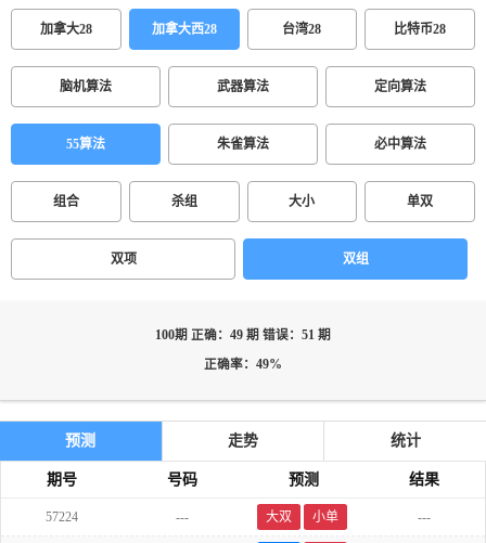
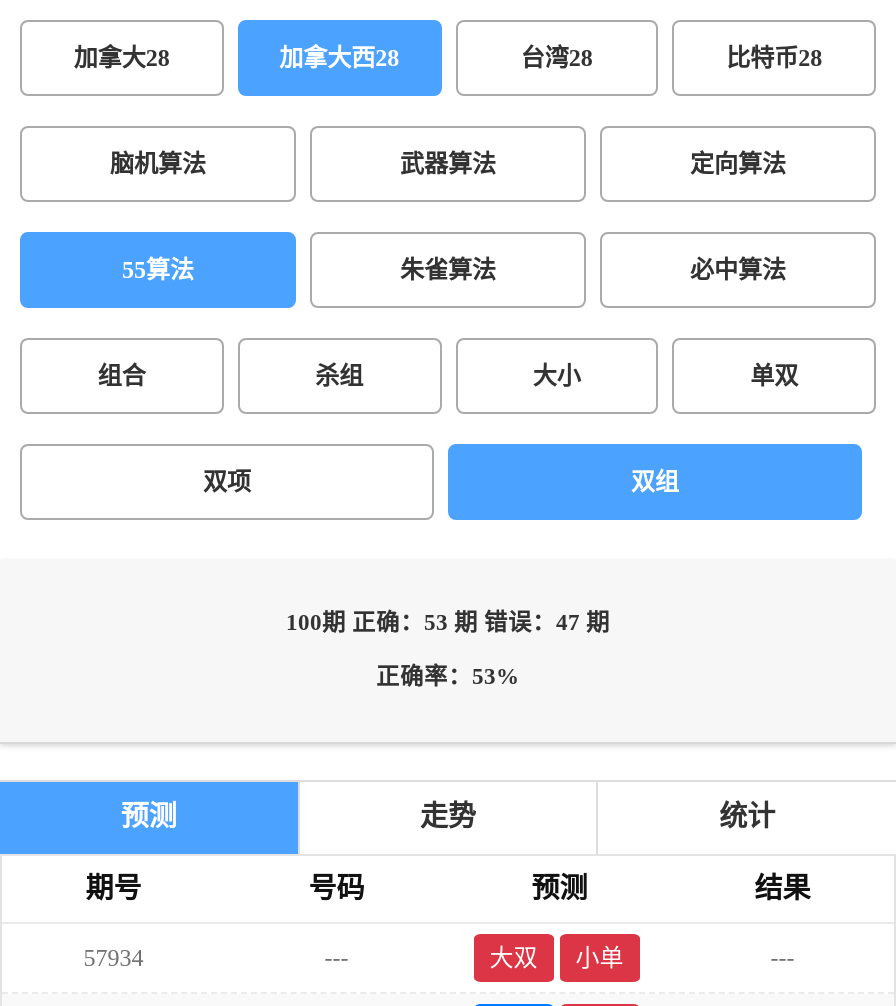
- 100期 正确：49 期 错误：51 期
+ 100期 正确：53 期 错误：47 期

- 正确率：49%
+ 正确率：53%

- 57224
+ 57934
